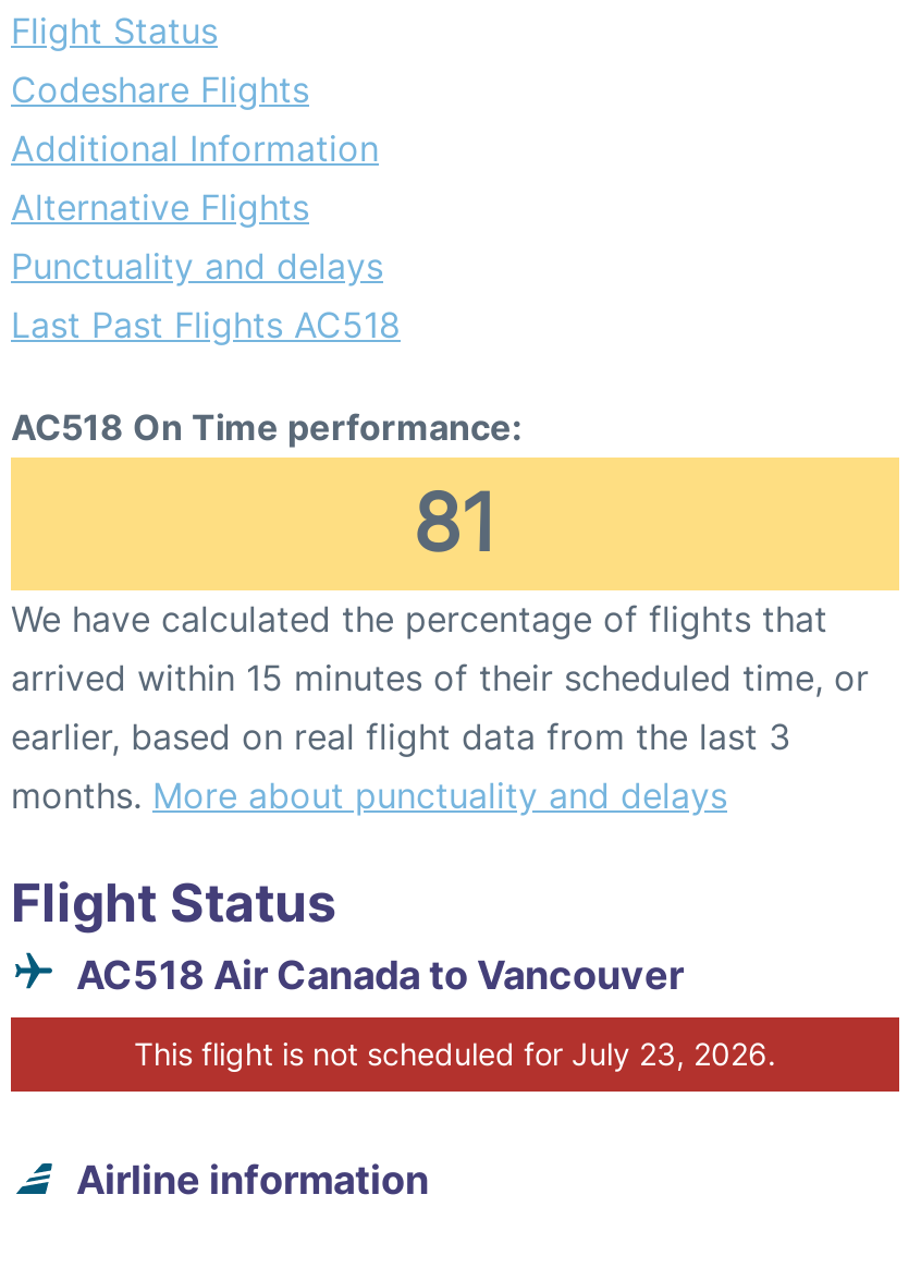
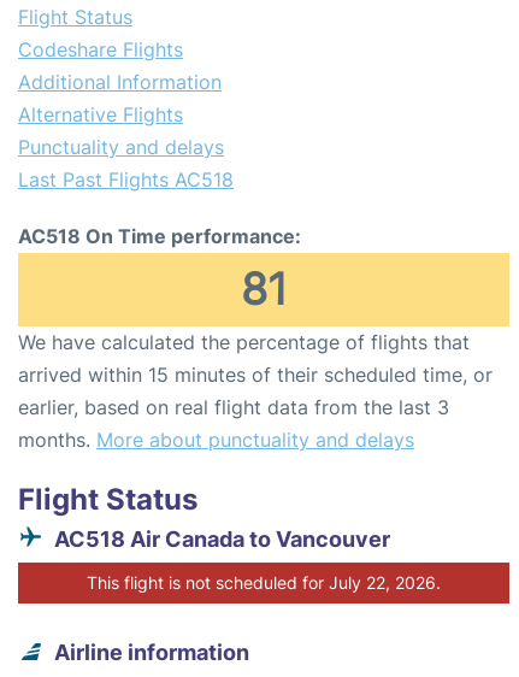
- This flight is not scheduled for July 23, 2026.
+ This flight is not scheduled for July 22, 2026.
